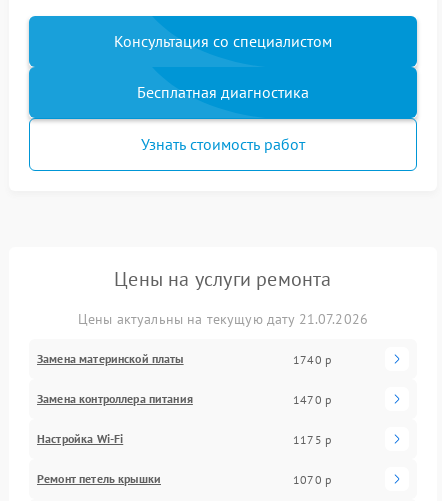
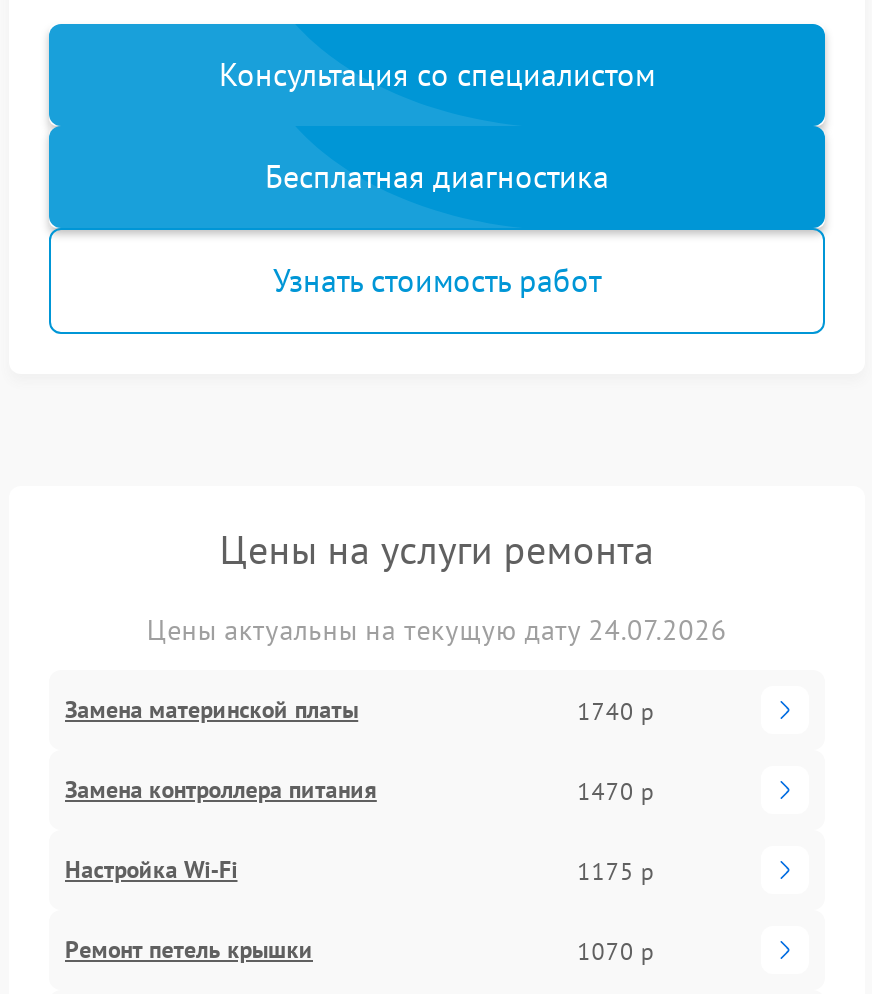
- Цены актуальны на текущую дату 21.07.2026
+ Цены актуальны на текущую дату 24.07.2026
